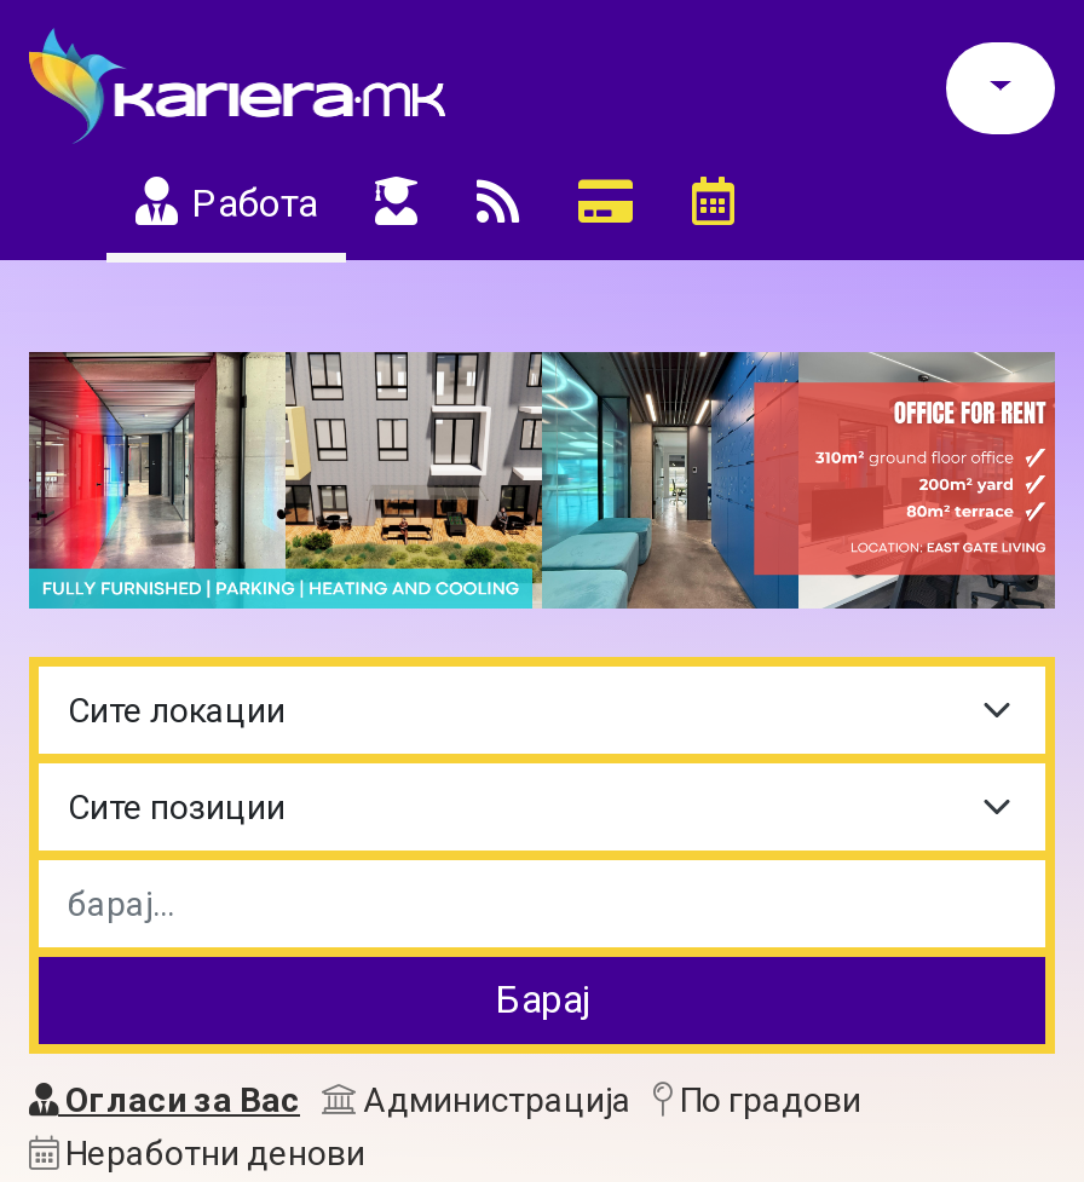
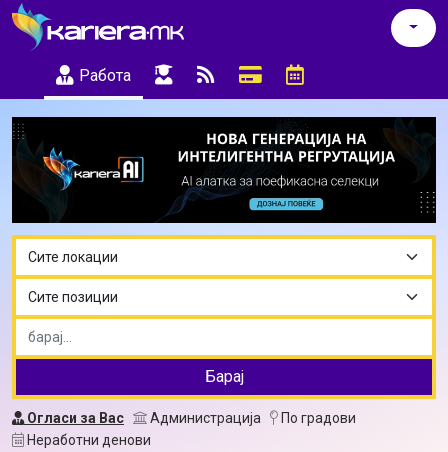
- [image]
+ [image]
